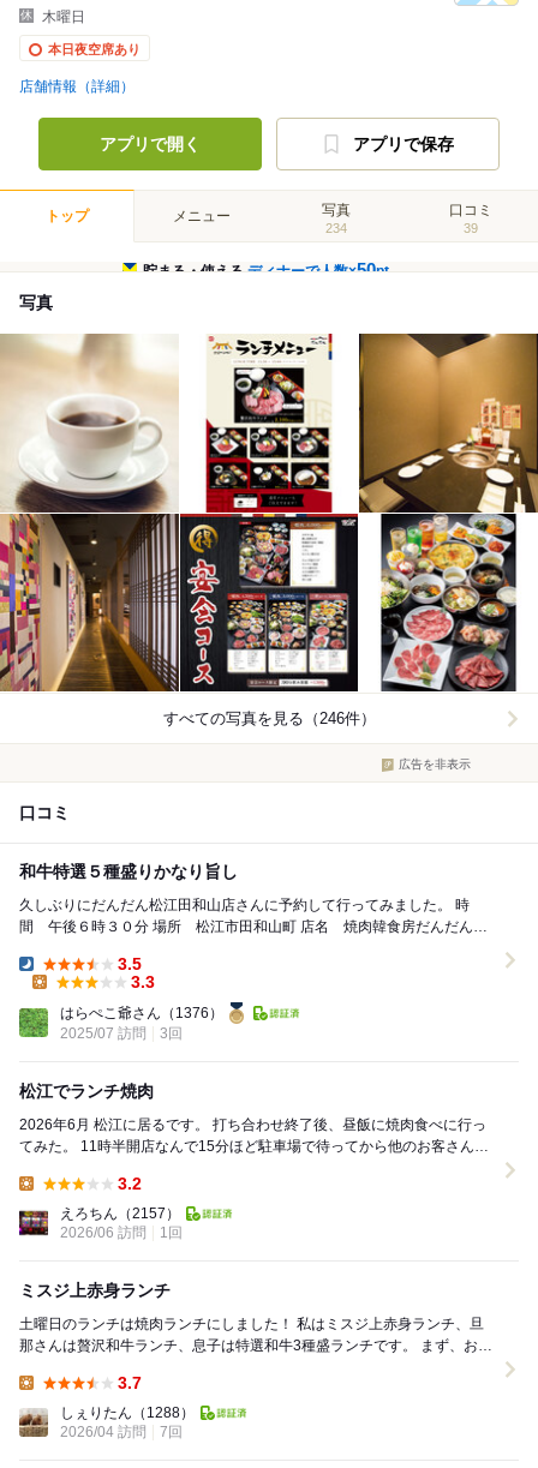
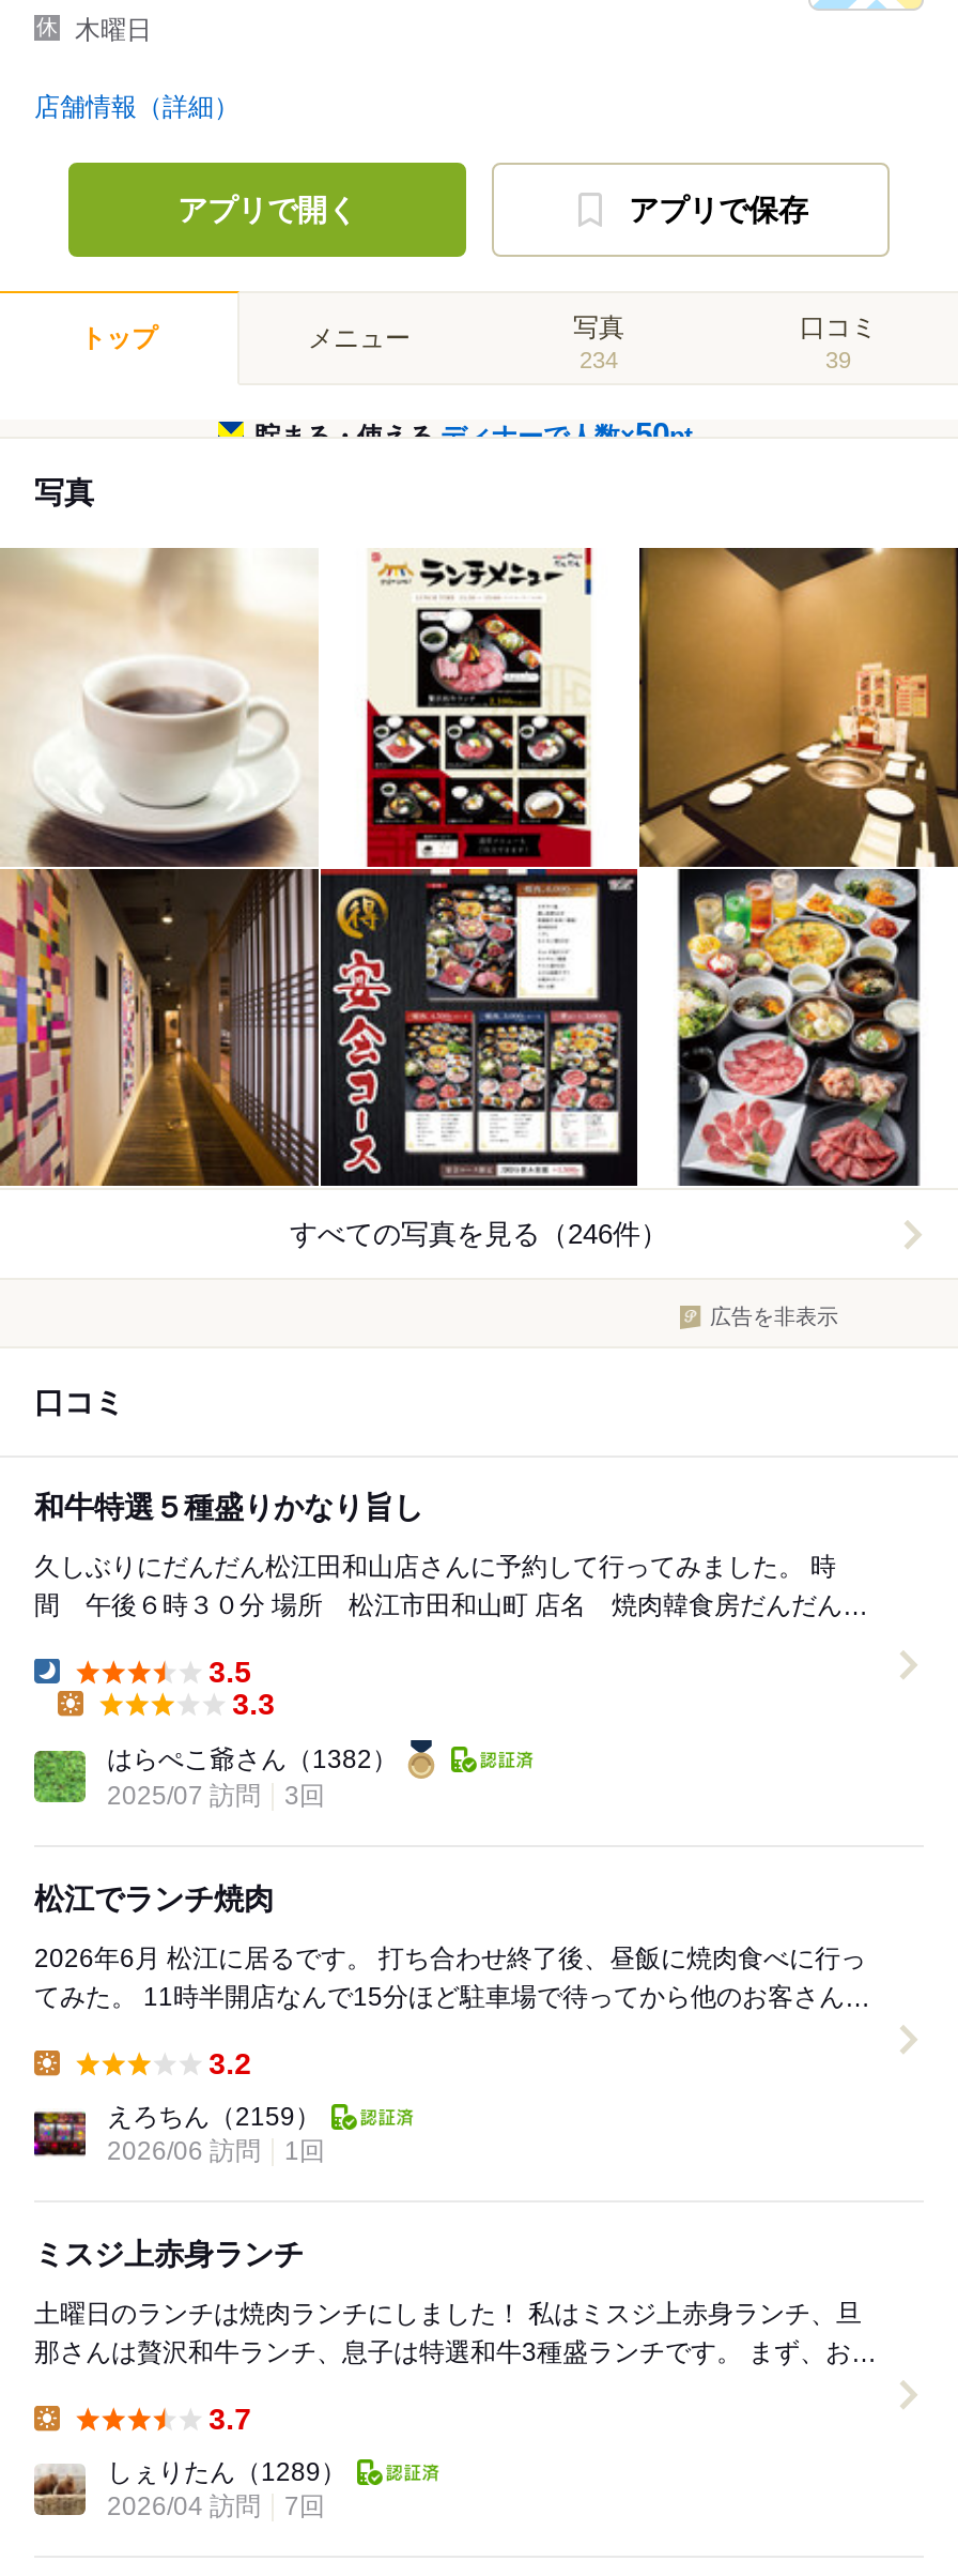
- 本日夜空席あり

- はらぺこ爺さん（1376）
+ はらぺこ爺さん（1382）

- えろちん（2157）
+ えろちん（2159）

- しぇりたん（1288）
+ しぇりたん（1289）
